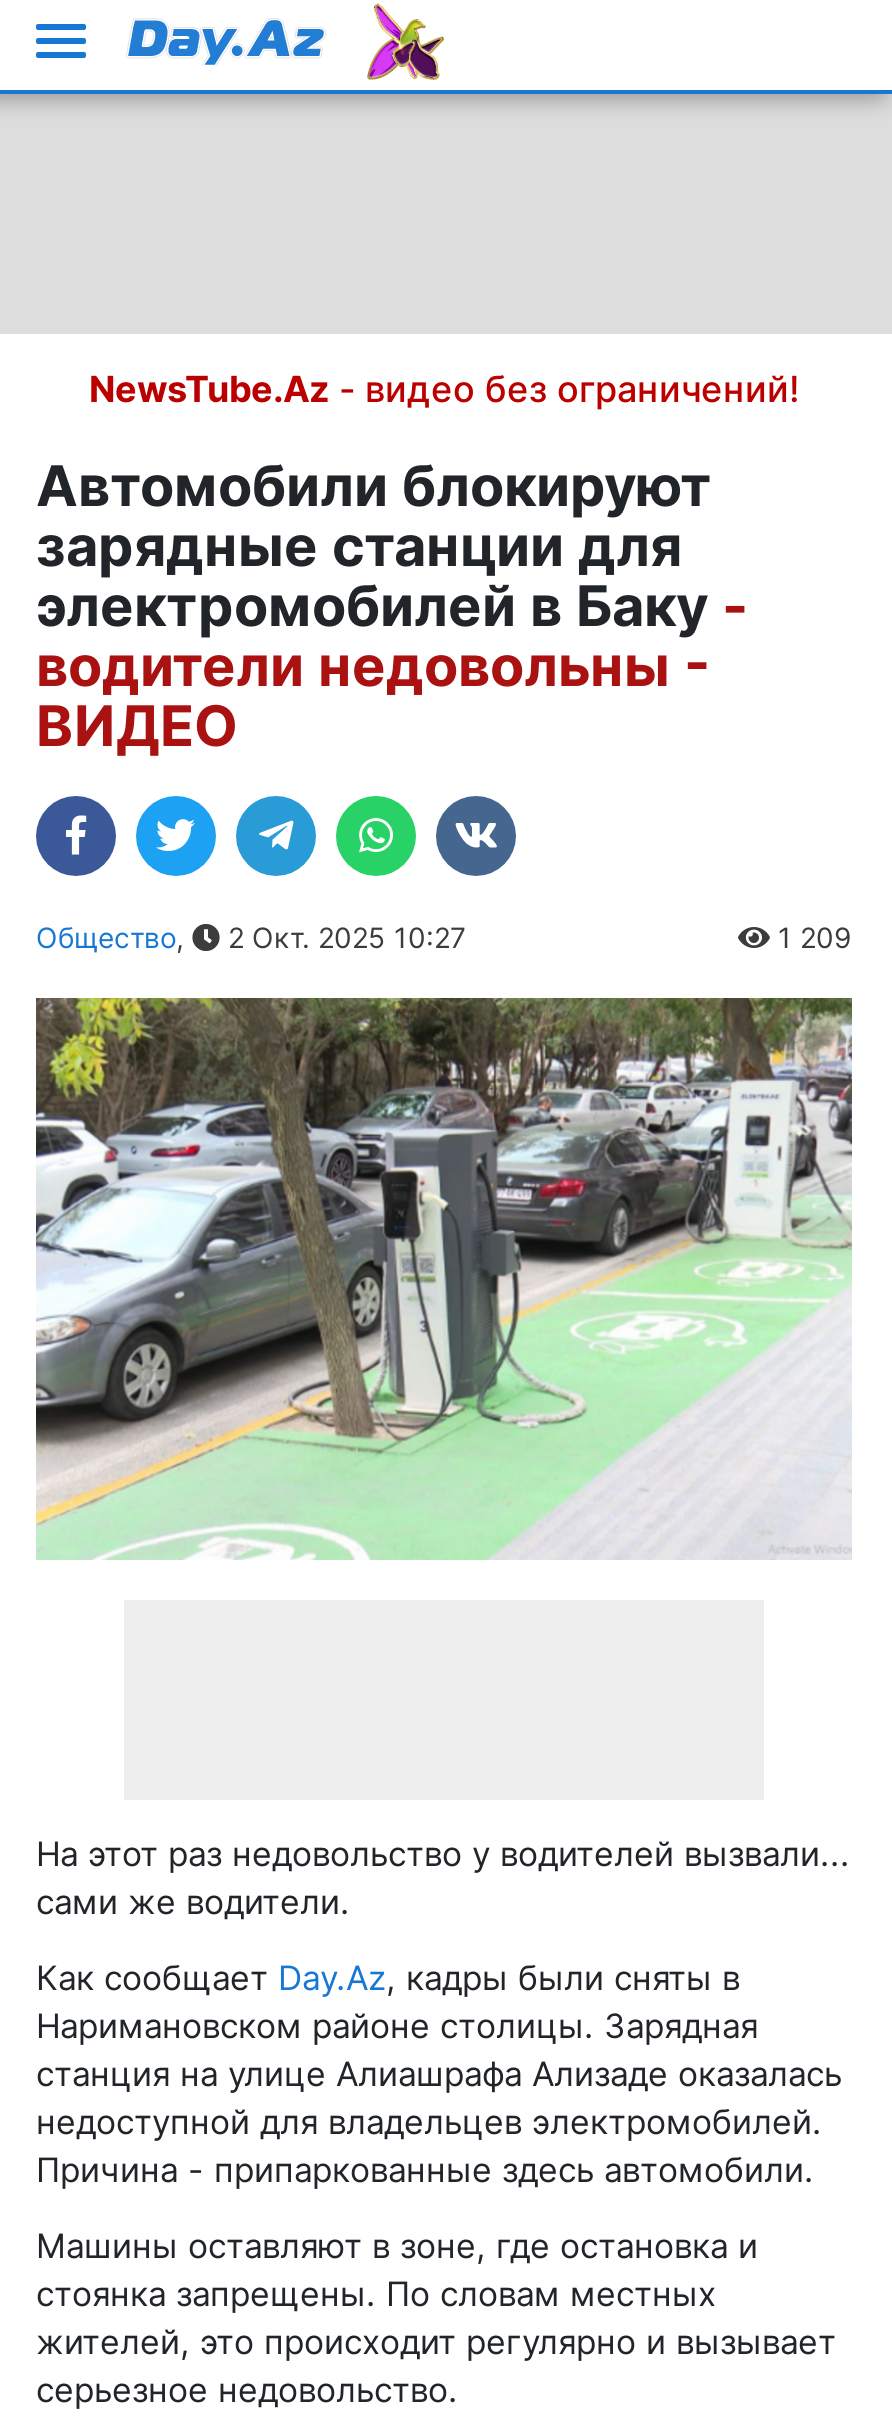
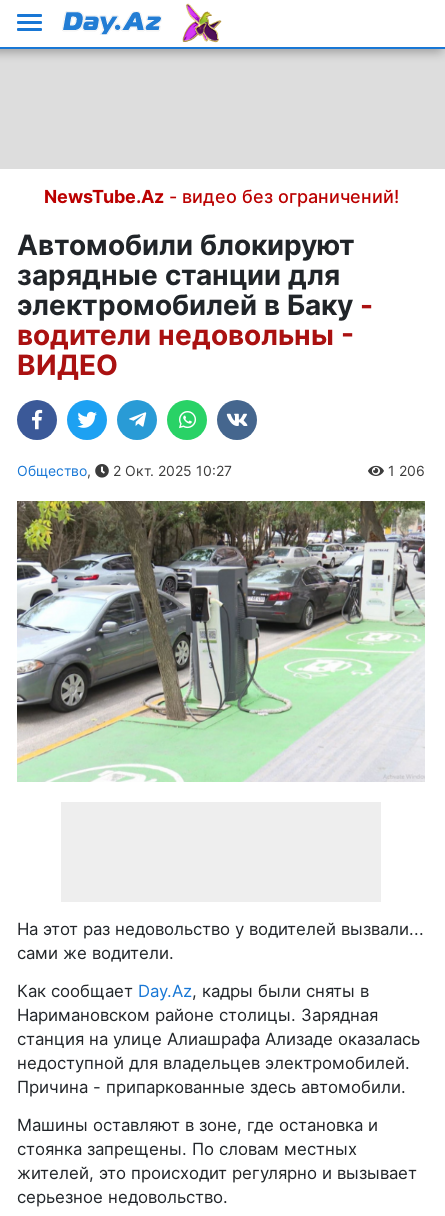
- 1 209
+ 1 206
